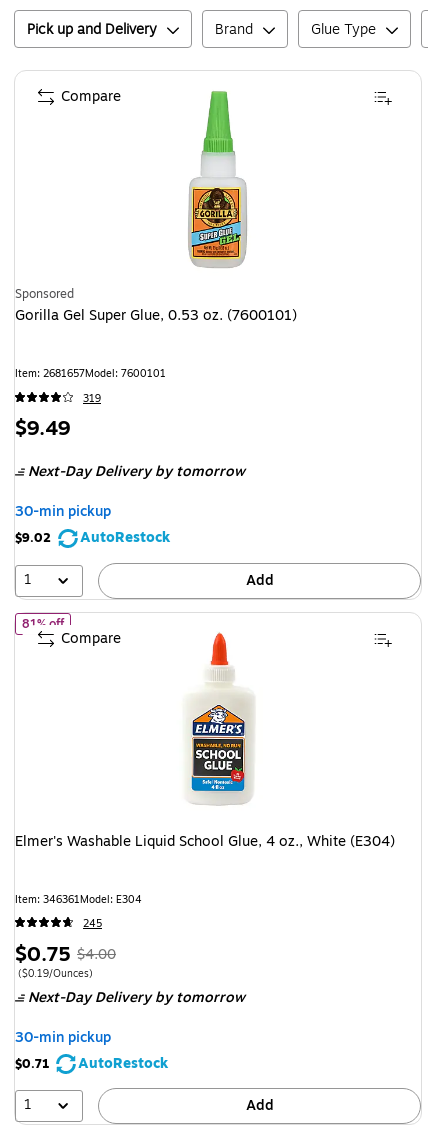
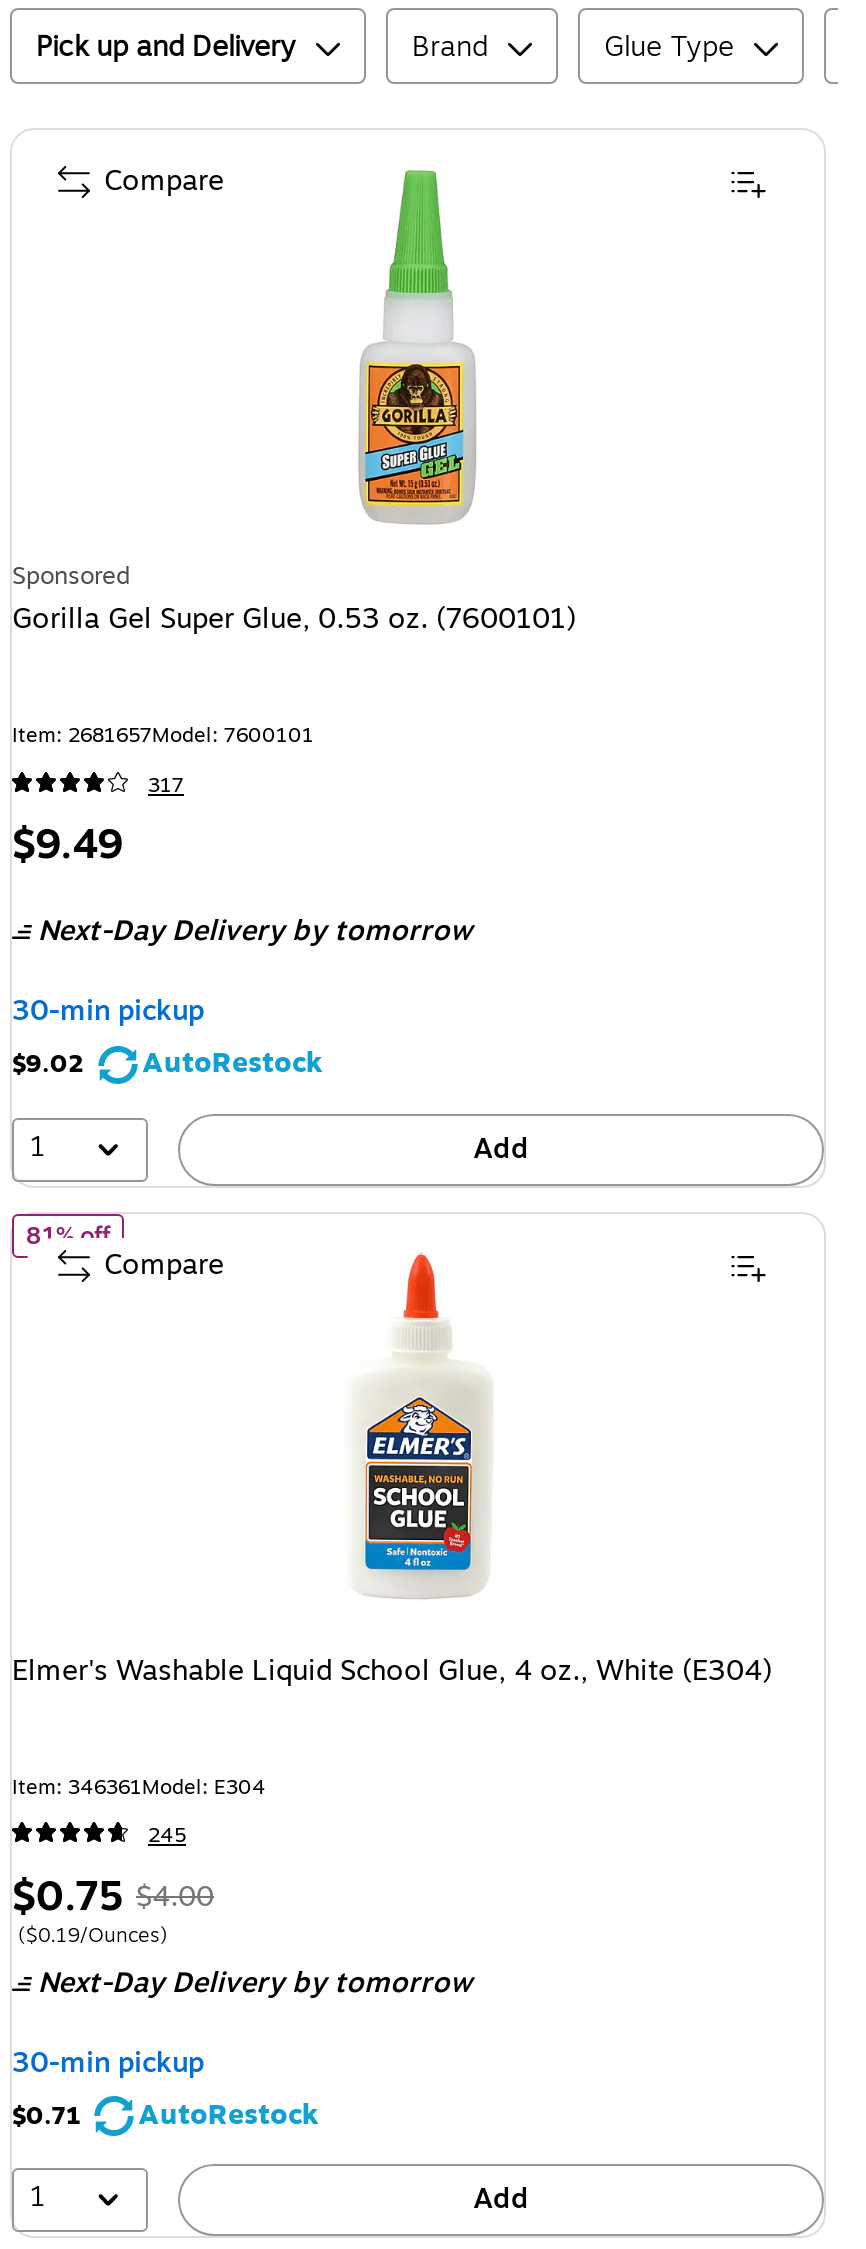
- 319
+ 317
